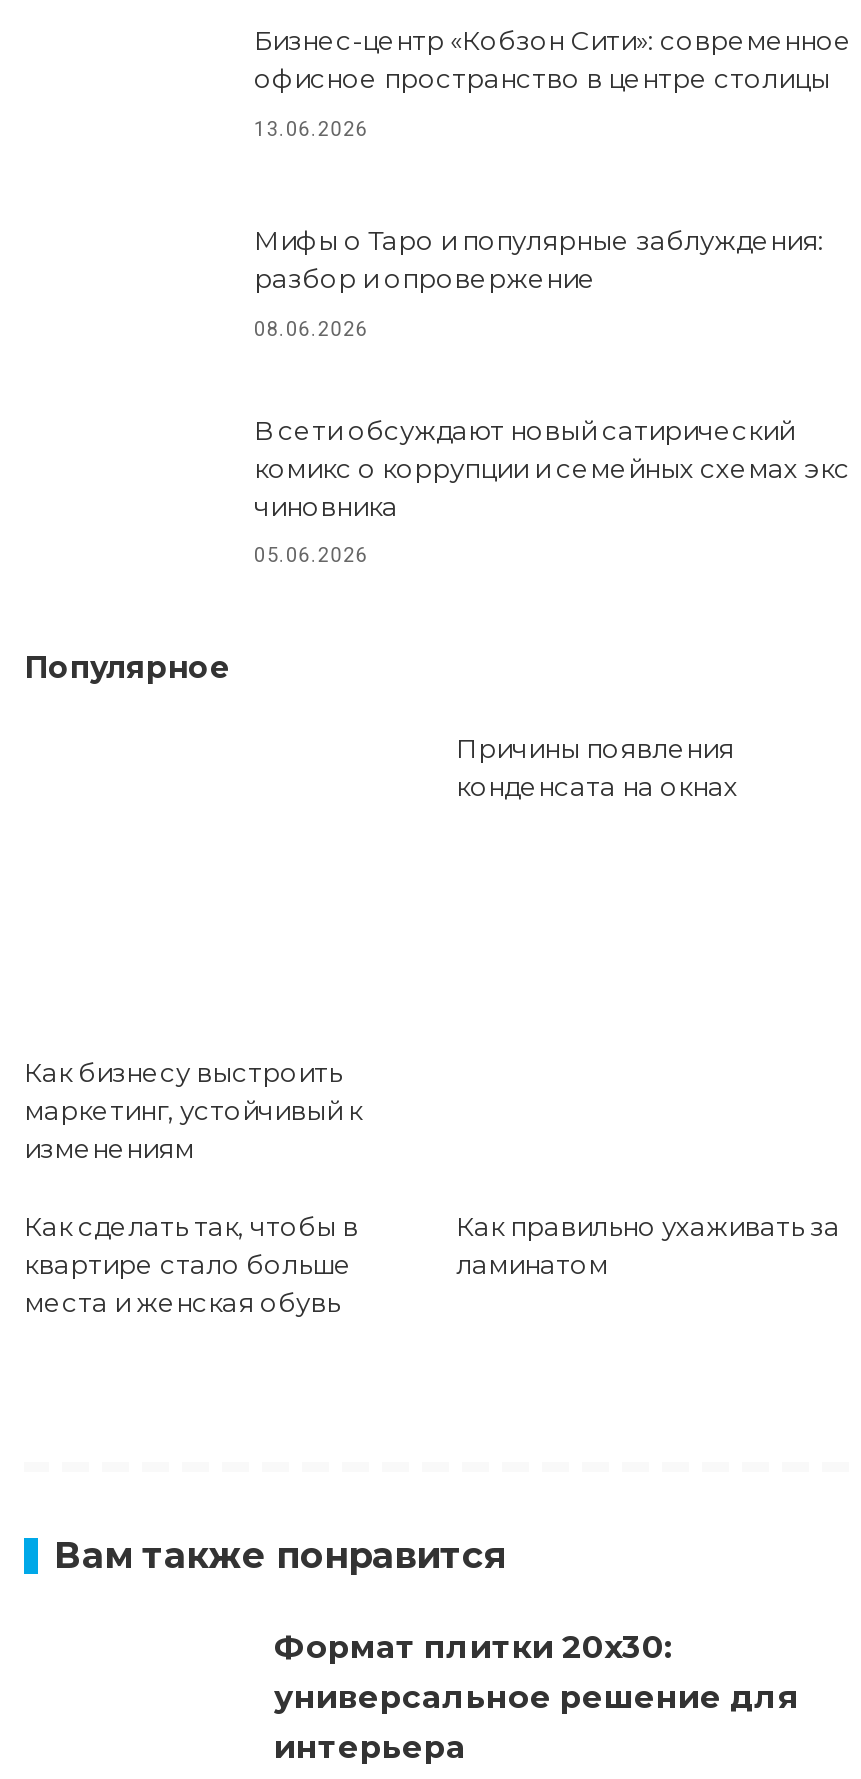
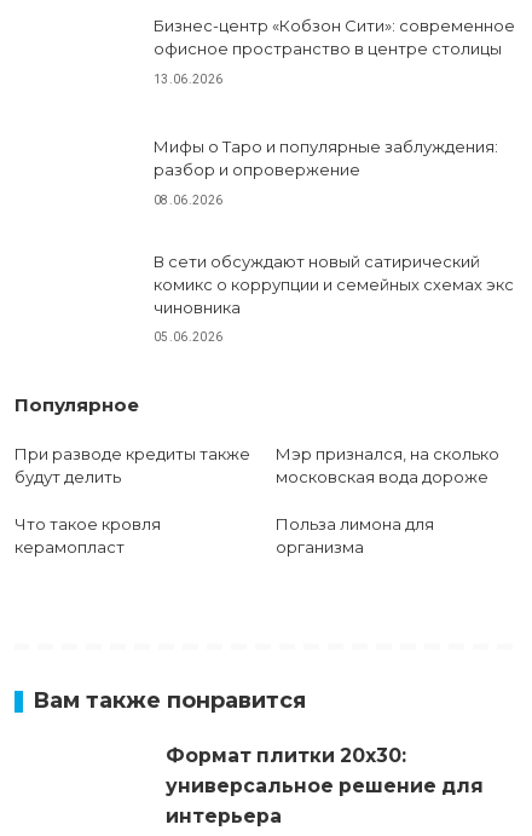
- Причины появления
- конденсата на окнах
+ Мэр признался, на сколько
+ московская вода дороже

- Как бизнесу выстроить
- маркетинг, устойчивый к
- изменениям
+ При разводе кредиты также
+ будут делить

- Как сделать так, чтобы в
- квартире стало больше
- места и женская обувь
+ Что такое кровля
+ керамопласт

- Как правильно ухаживать за
- ламинатом
+ Польза лимона для
+ организма
